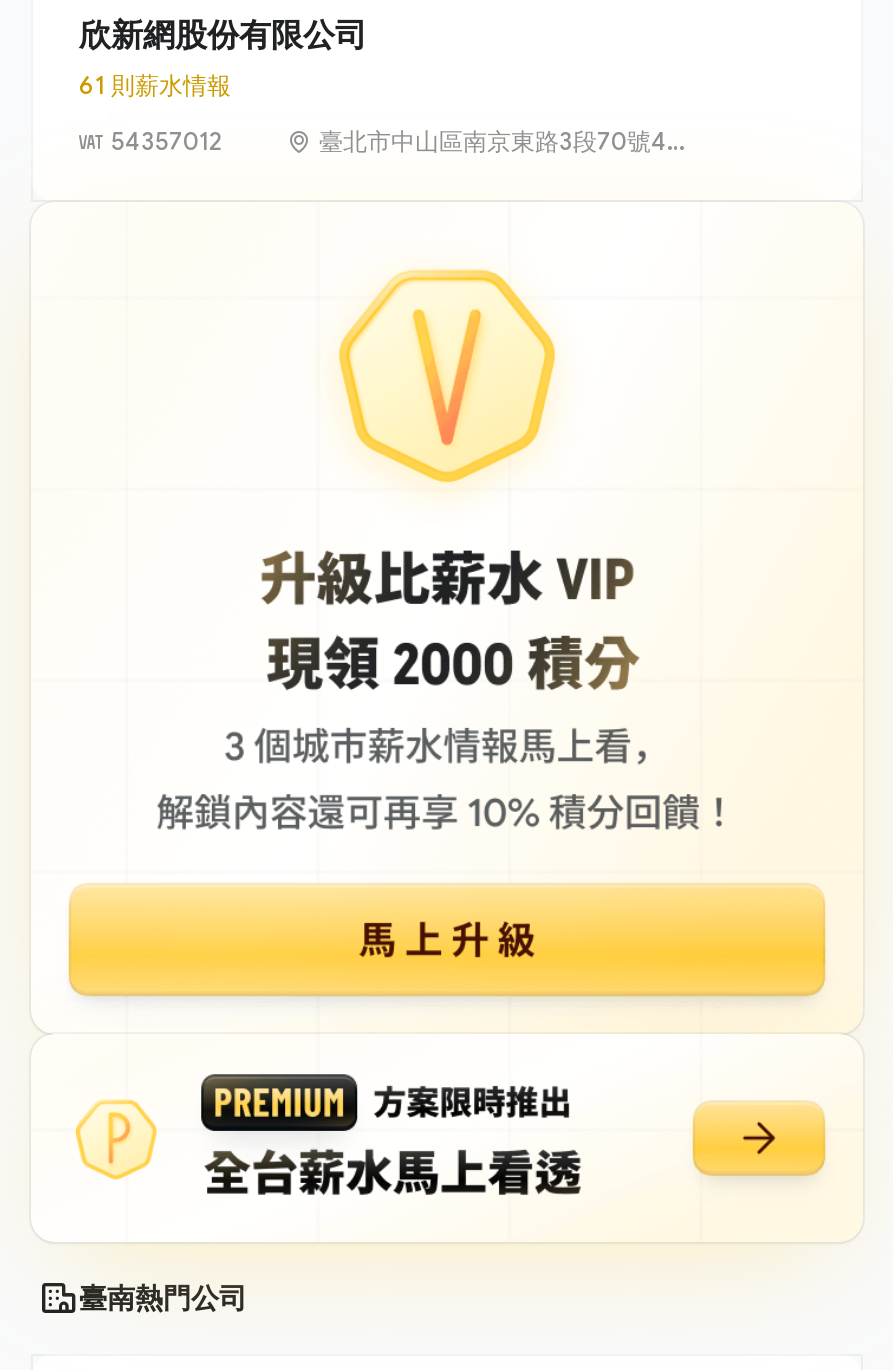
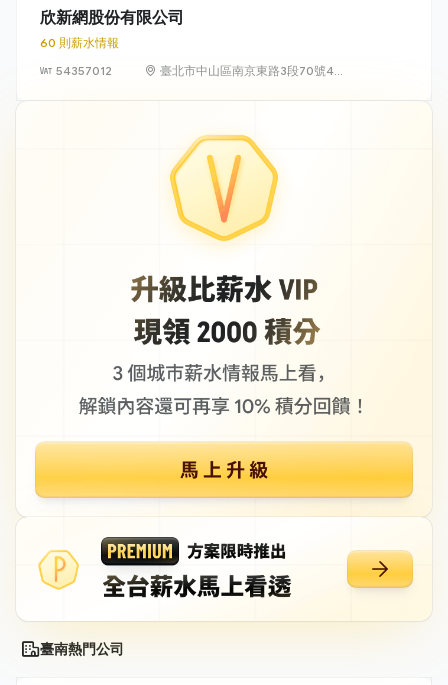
- 61 則薪水情報
+ 60 則薪水情報
